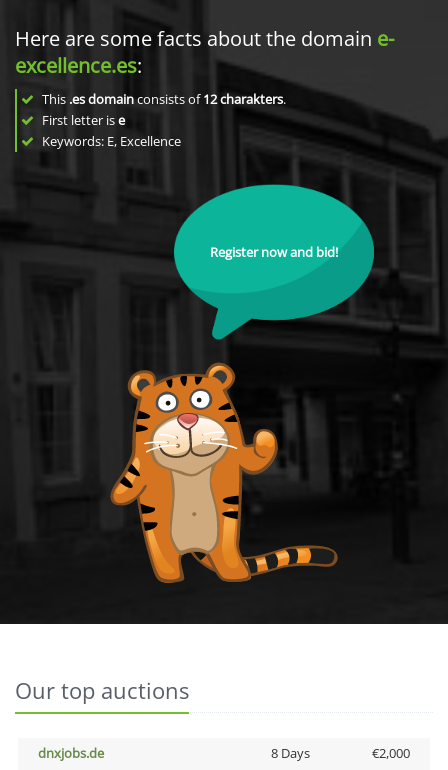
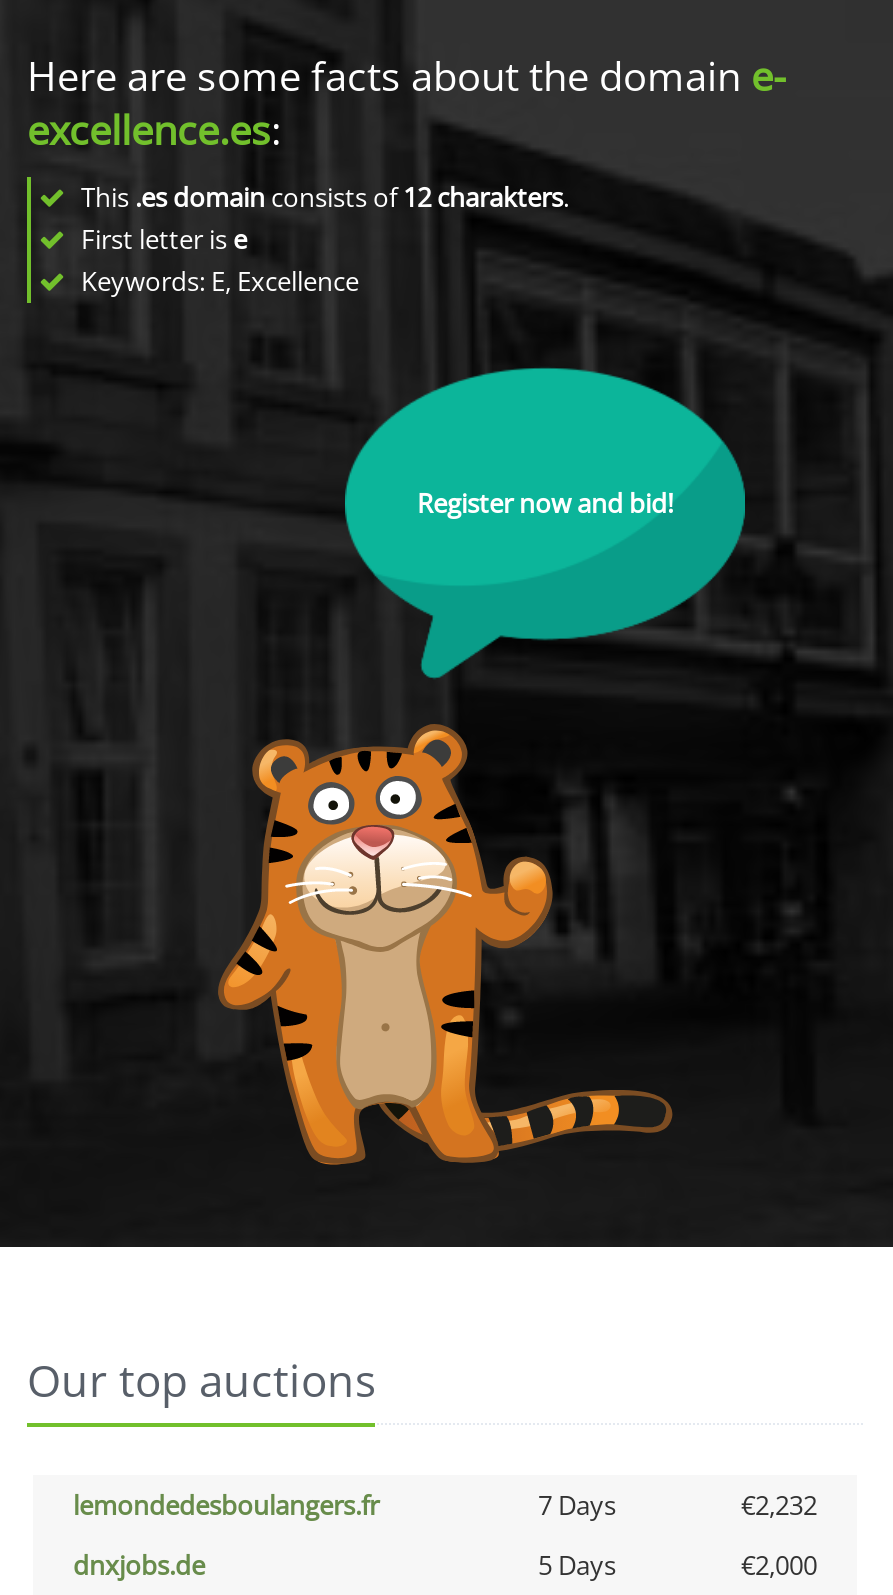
+ lemondedesboulangers.fr
+ 7 Days
+ €2,232

- 8 Days
+ 5 Days
